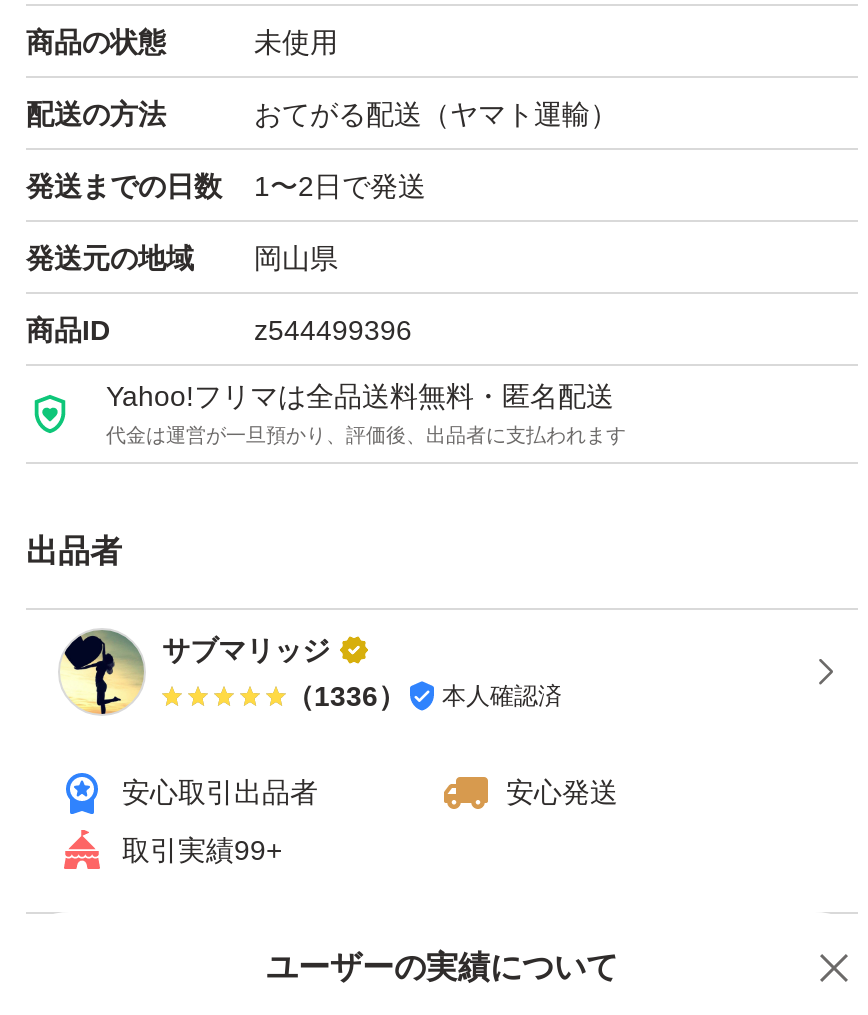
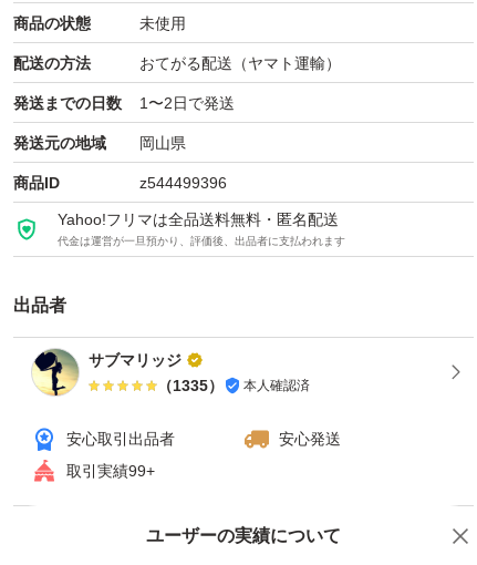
- （1336） 本人確認済
+ （1335） 本人確認済
